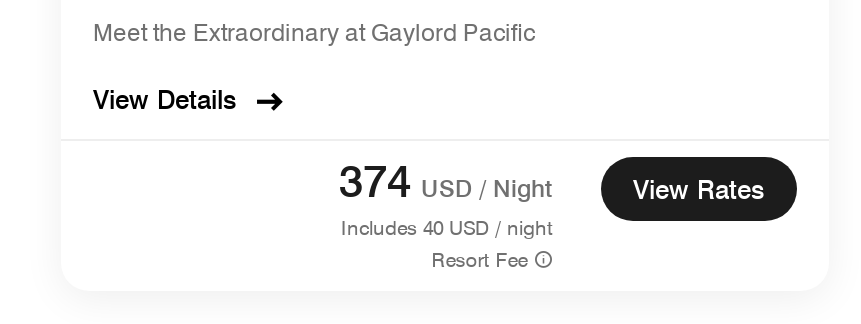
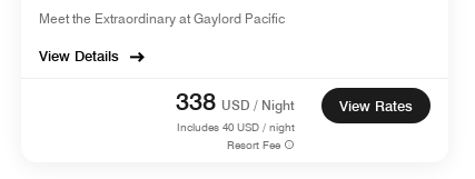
- 374 USD / Night
+ 338 USD / Night
